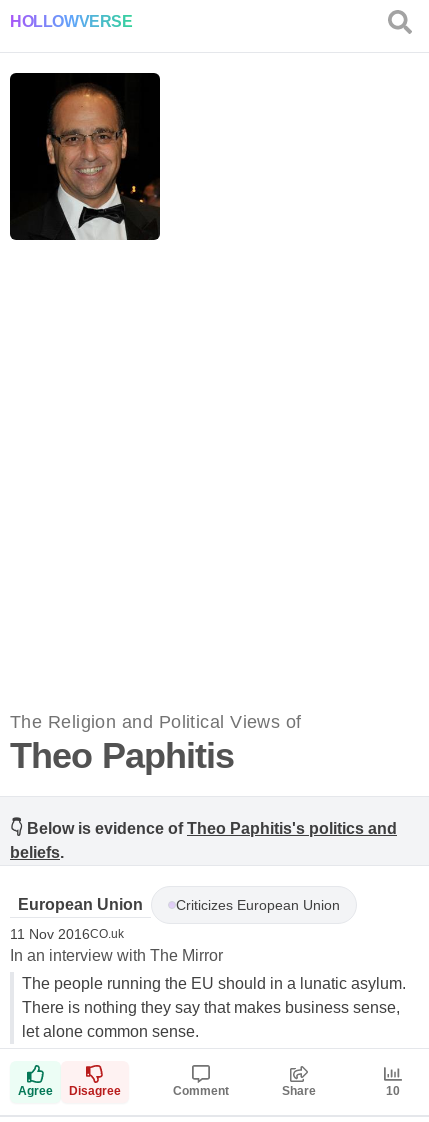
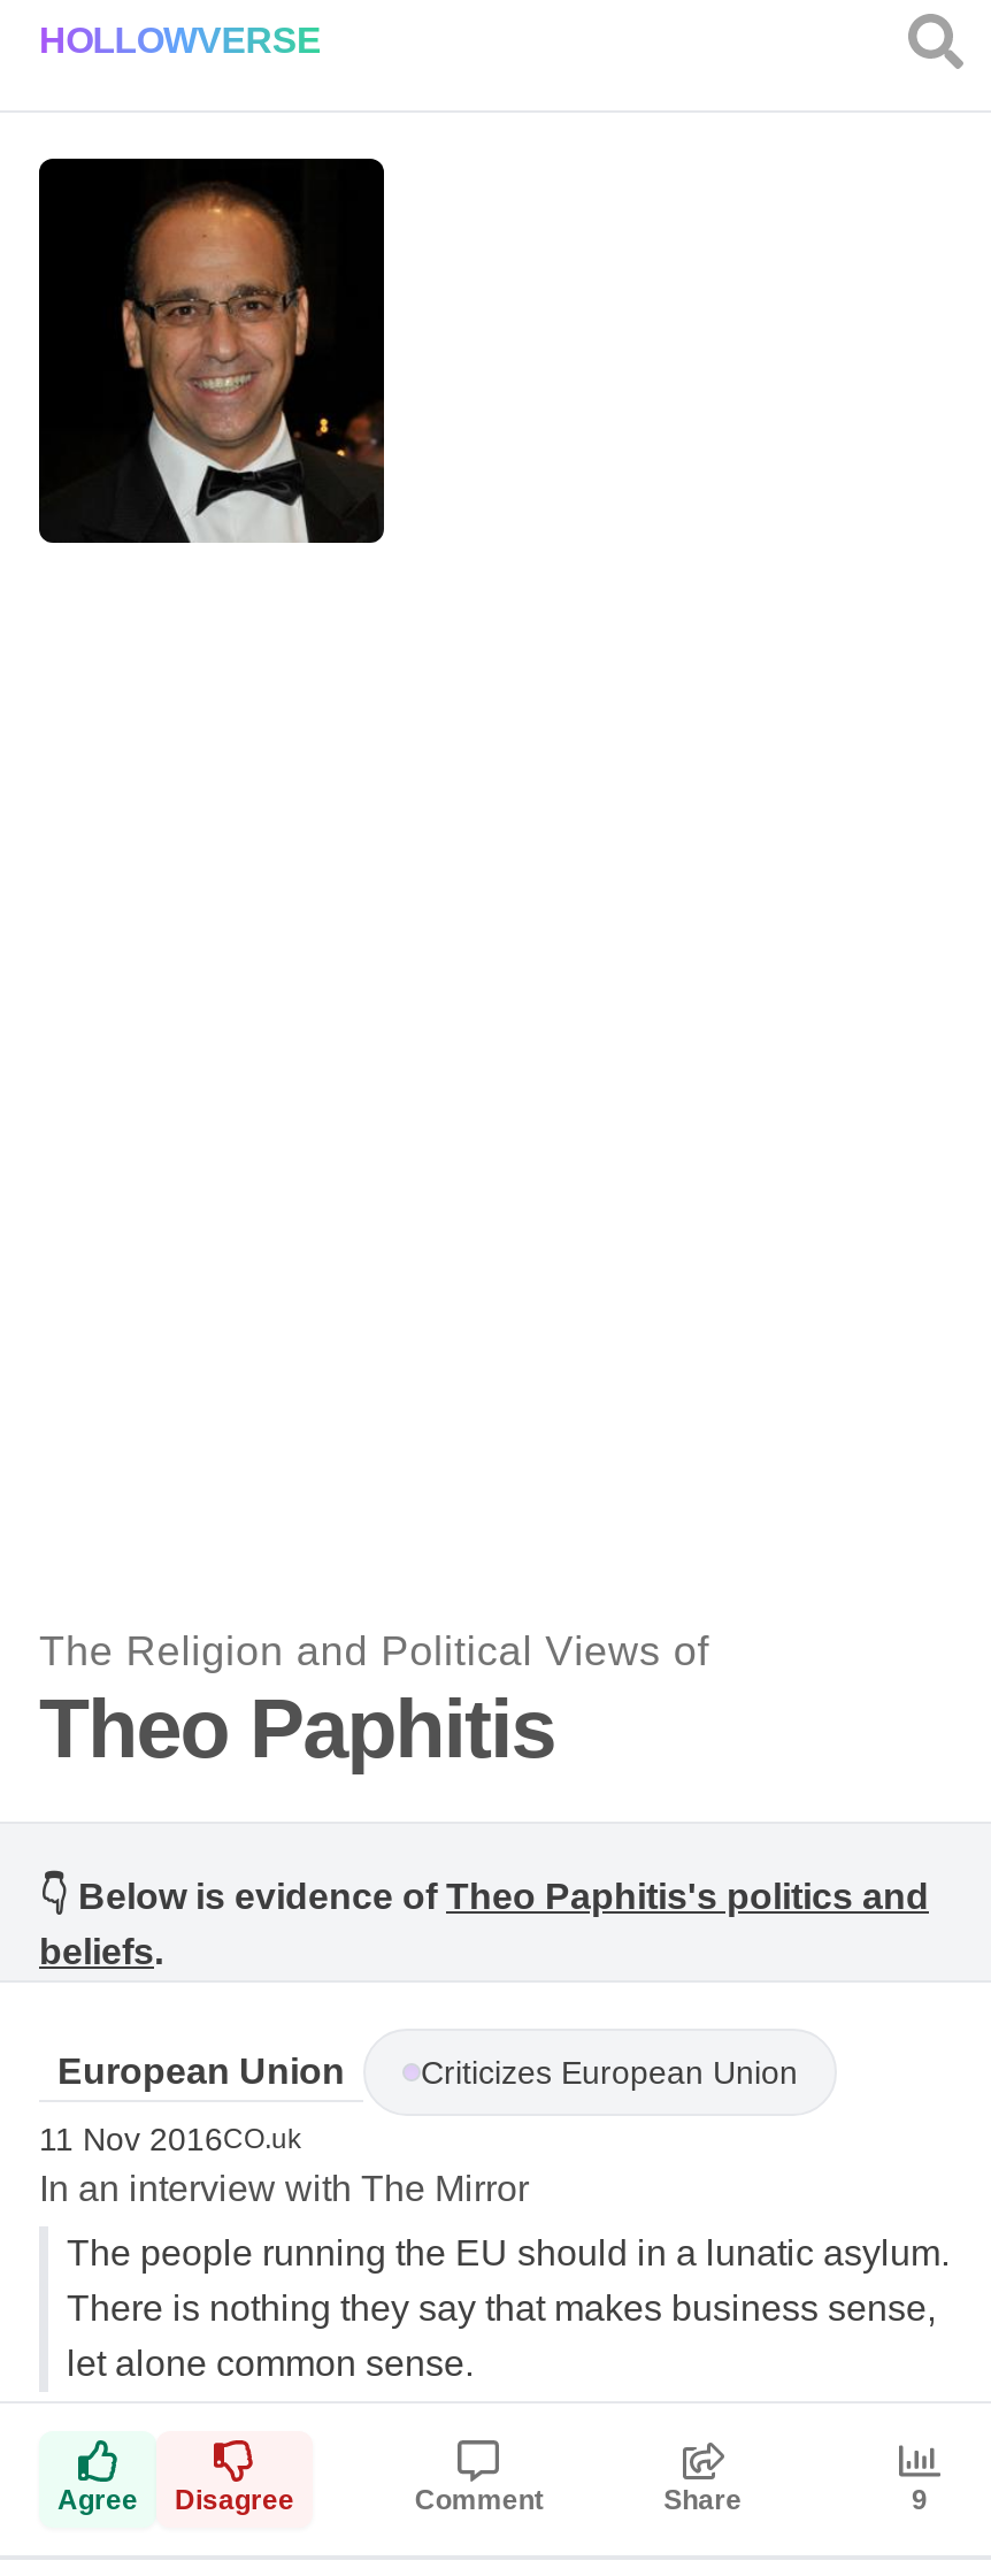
- 10
+ 9
